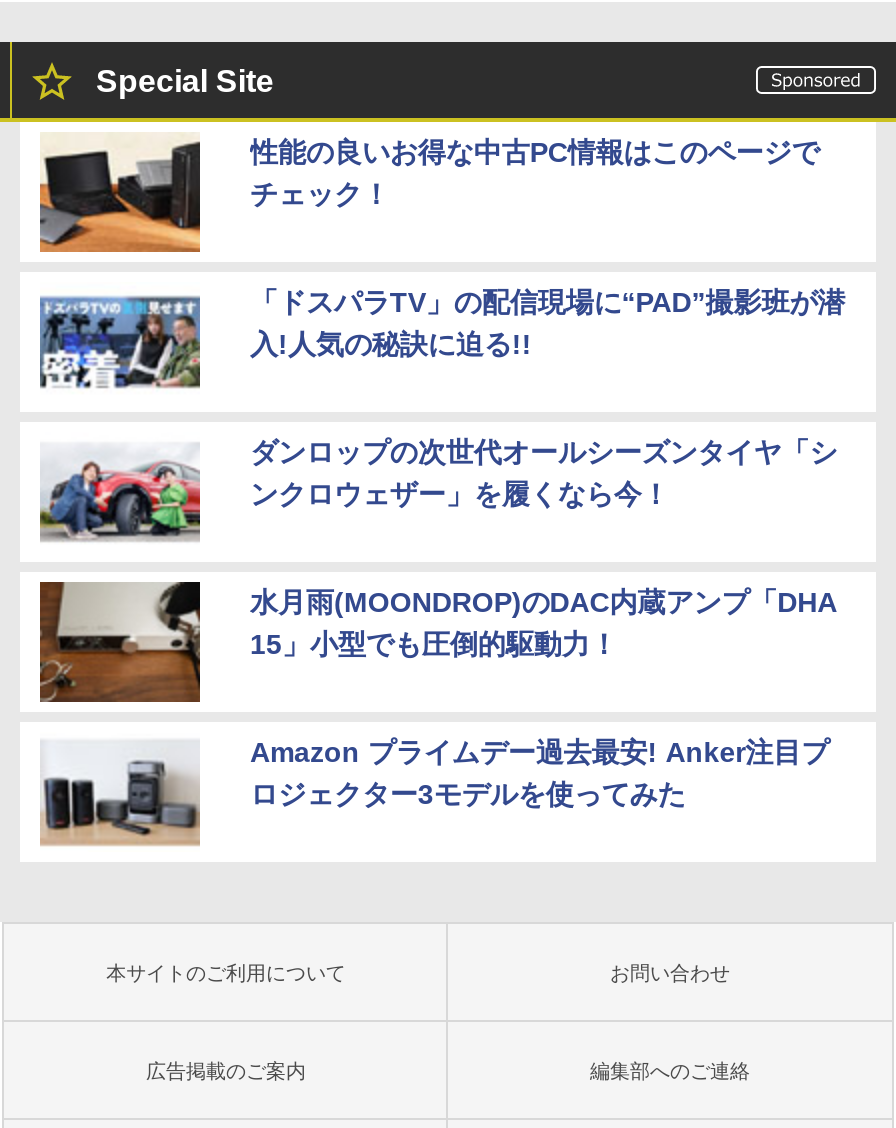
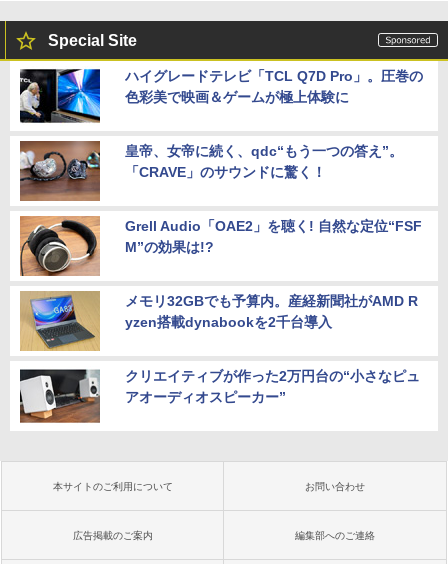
- [image]
- 性能の良いお得な中古PC情報はこのページで
- チェック！
+ [image]
+ ハイグレードテレビ「TCL Q7D Pro」。圧巻の
+ 色彩美で映画＆ゲームが極上体験に

- [image]
- 「ドスパラTV」の配信現場に“PAD”撮影班が潜
- 入!人気の秘訣に迫る!!
+ [image]
+ 皇帝、女帝に続く、qdc“もう一つの答え”。
+ 「CRAVE」のサウンドに驚く！

- [image]
- ダンロップの次世代オールシーズンタイヤ「シ
- ンクロウェザー」を履くなら今！
+ [image]
+ Grell Audio「OAE2」を聴く! 自然な定位“FSF
+ M”の効果は!?

- [image]
- 水月雨(MOONDROP)のDAC内蔵アンプ「DHA
- 15」小型でも圧倒的駆動力！
+ [image]
+ メモリ32GBでも予算内。産経新聞社がAMD R
+ yzen搭載dynabookを2千台導入

- [image]
- Amazon プライムデー過去最安! Anker注目プ
- ロジェクター3モデルを使ってみた
+ [image]
+ クリエイティブが作った2万円台の“小さなピュ
+ アオーディオスピーカー”
